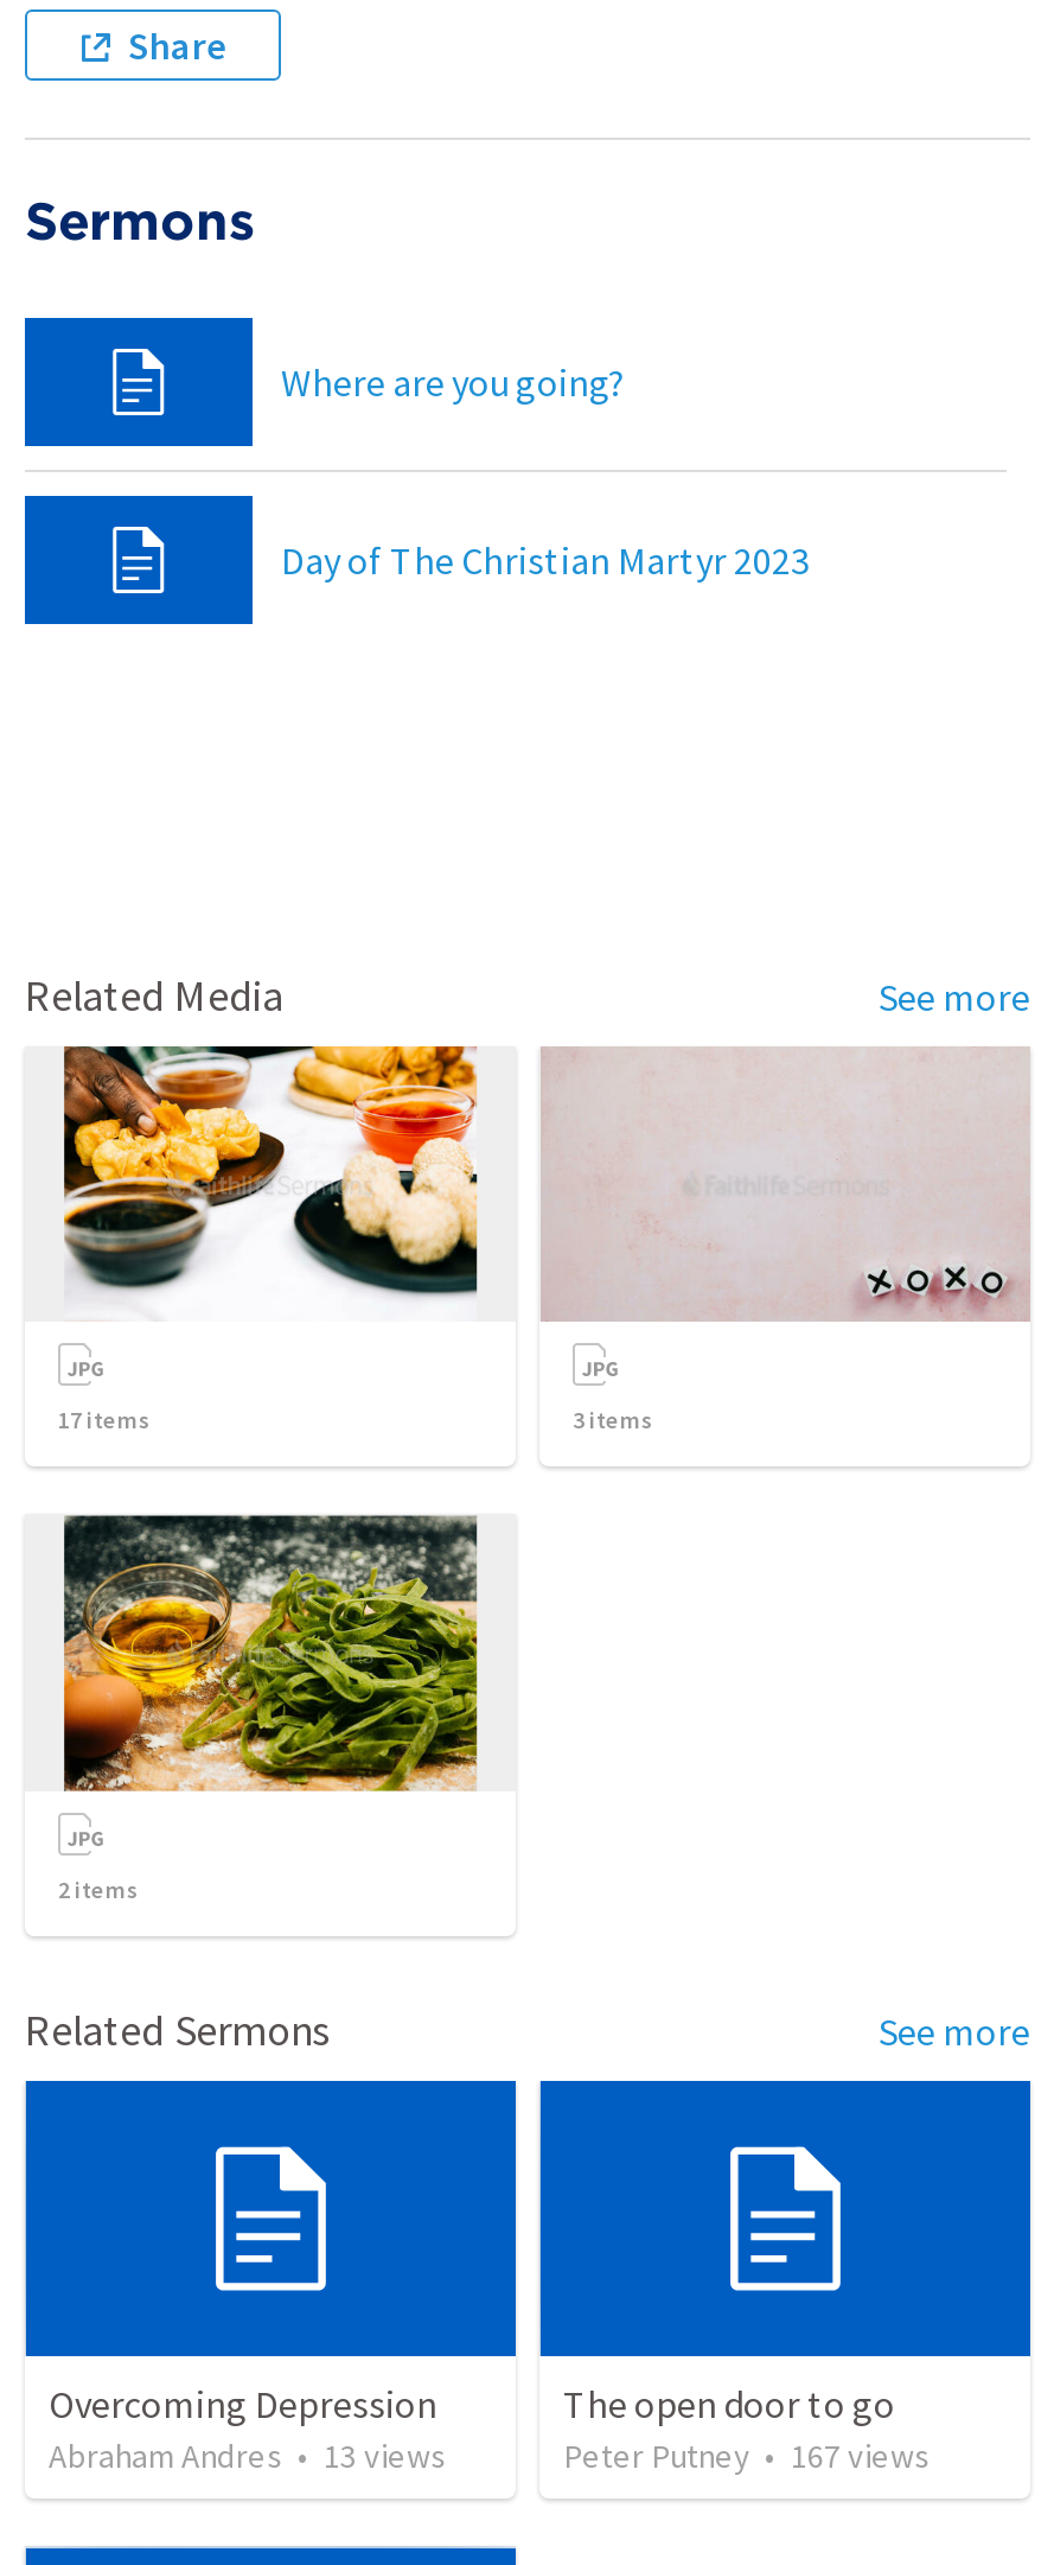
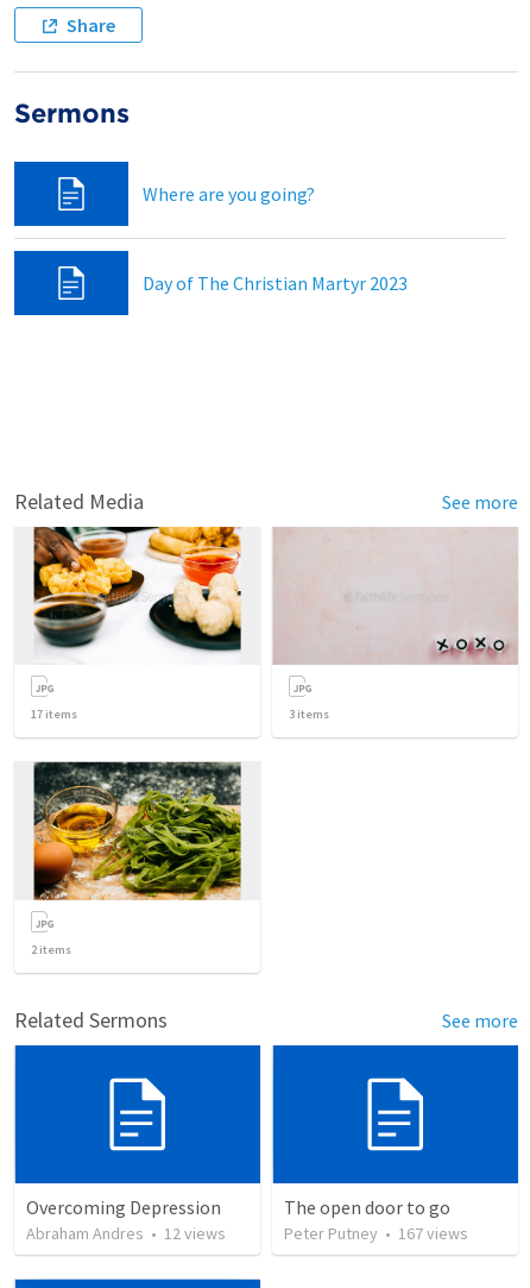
- Abraham Andres • 13 views
+ Abraham Andres • 12 views
